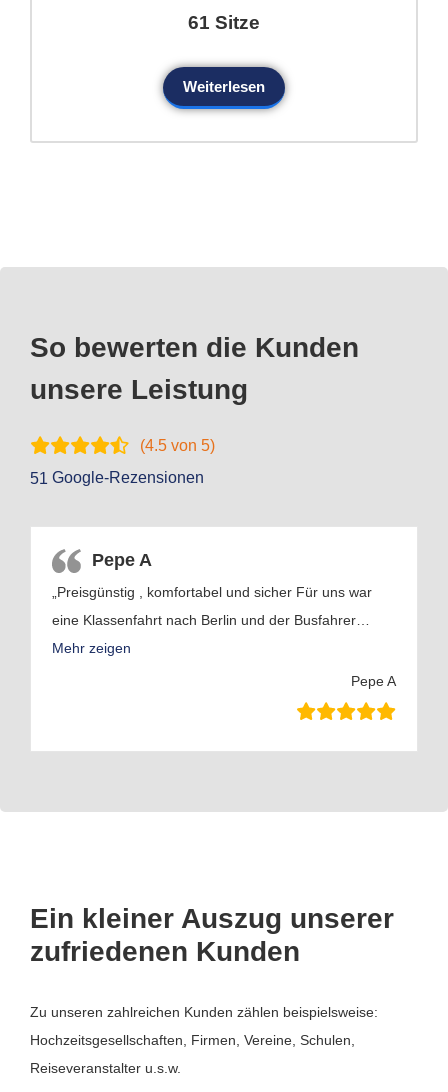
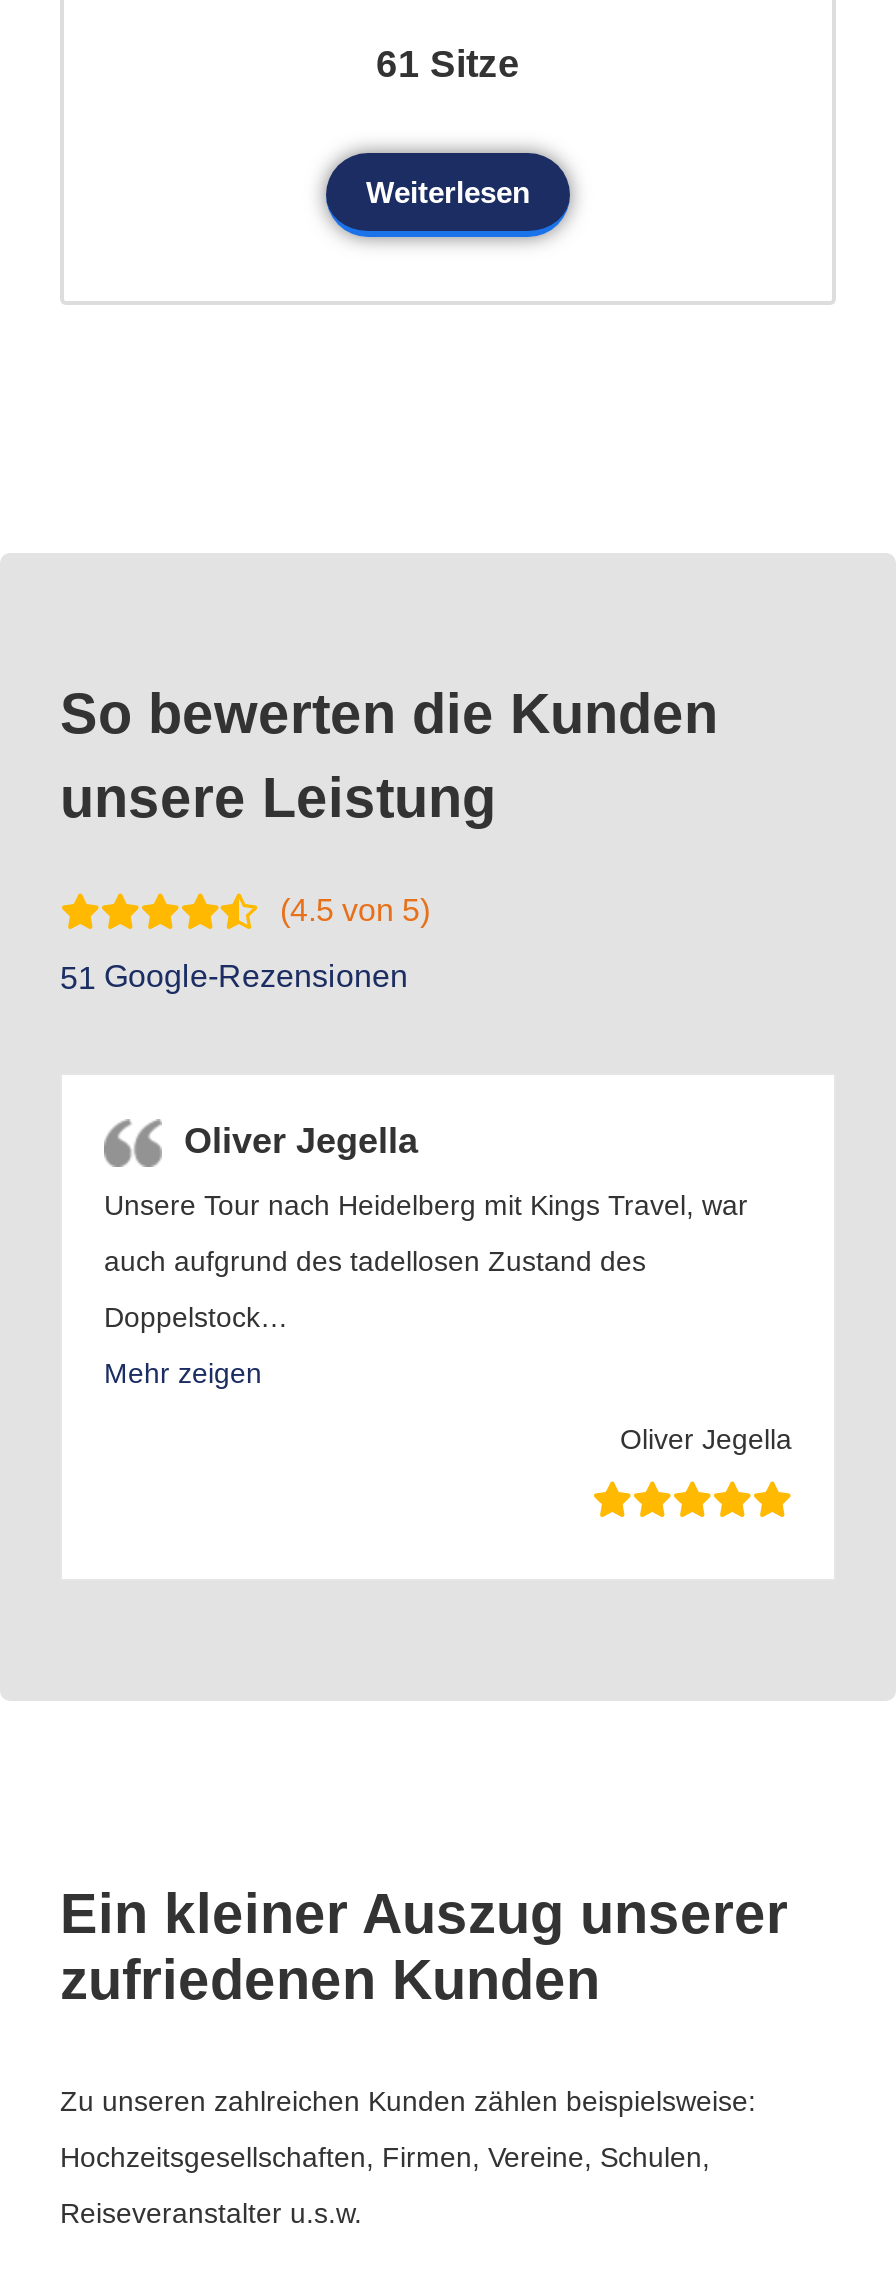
- Pepe A
- „Preisgünstig , komfortabel und sicher Für uns war
- eine Klassenfahrt nach Berlin und der Busfahrer …
+ Oliver Jegella
+ Unsere Tour nach Heidelberg mit Kings Travel, war
+ auch aufgrund des tadellosen Zustand des
+ Doppelstock …

- Pepe A
+ Oliver Jegella
